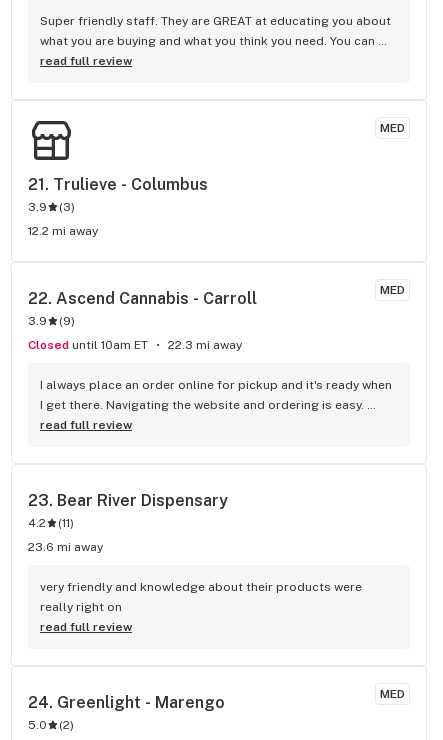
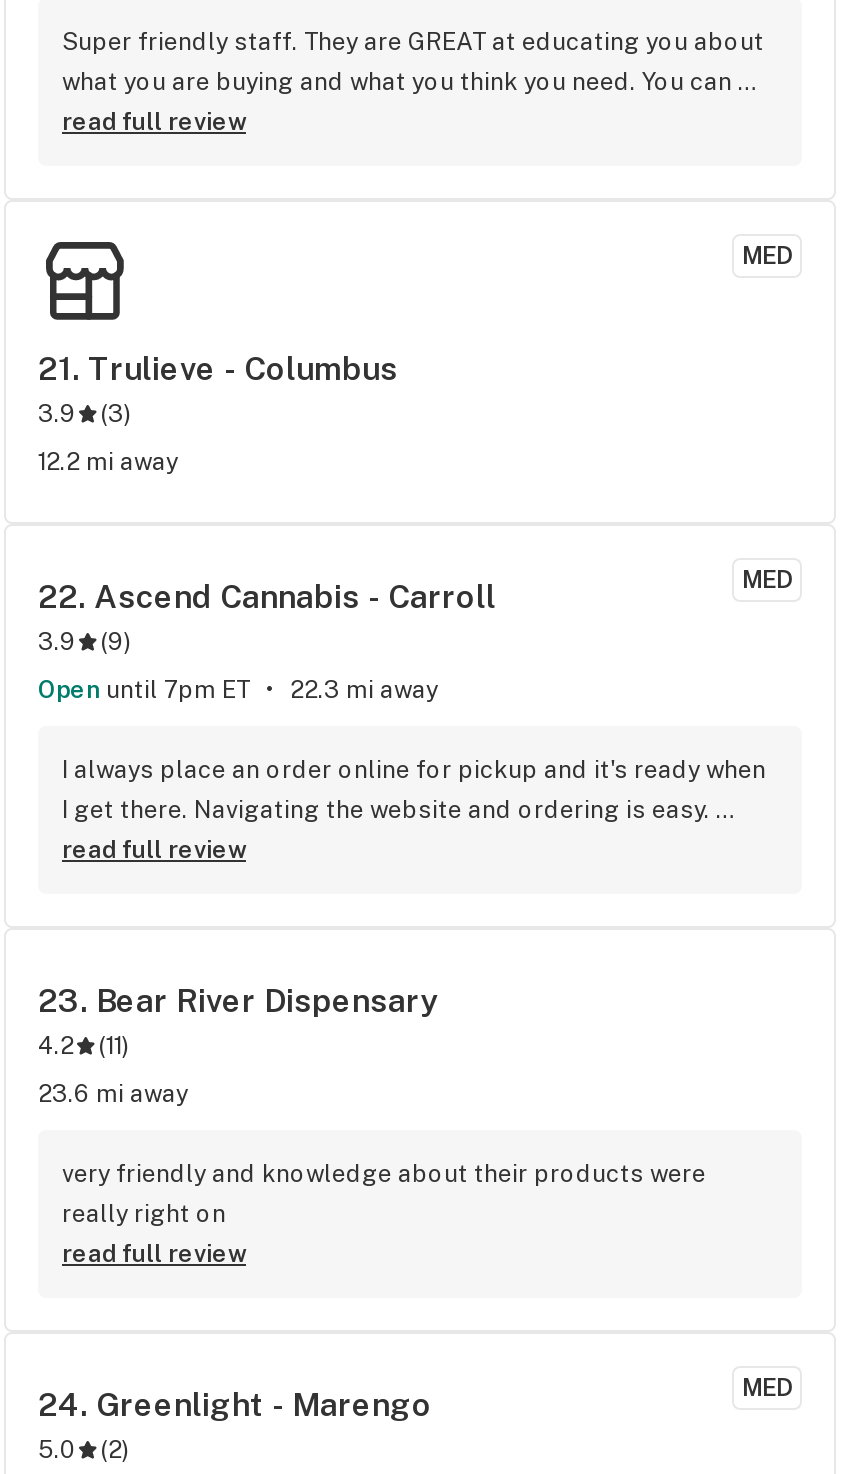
- Closed until 10am ET
+ Open until 7pm ET
